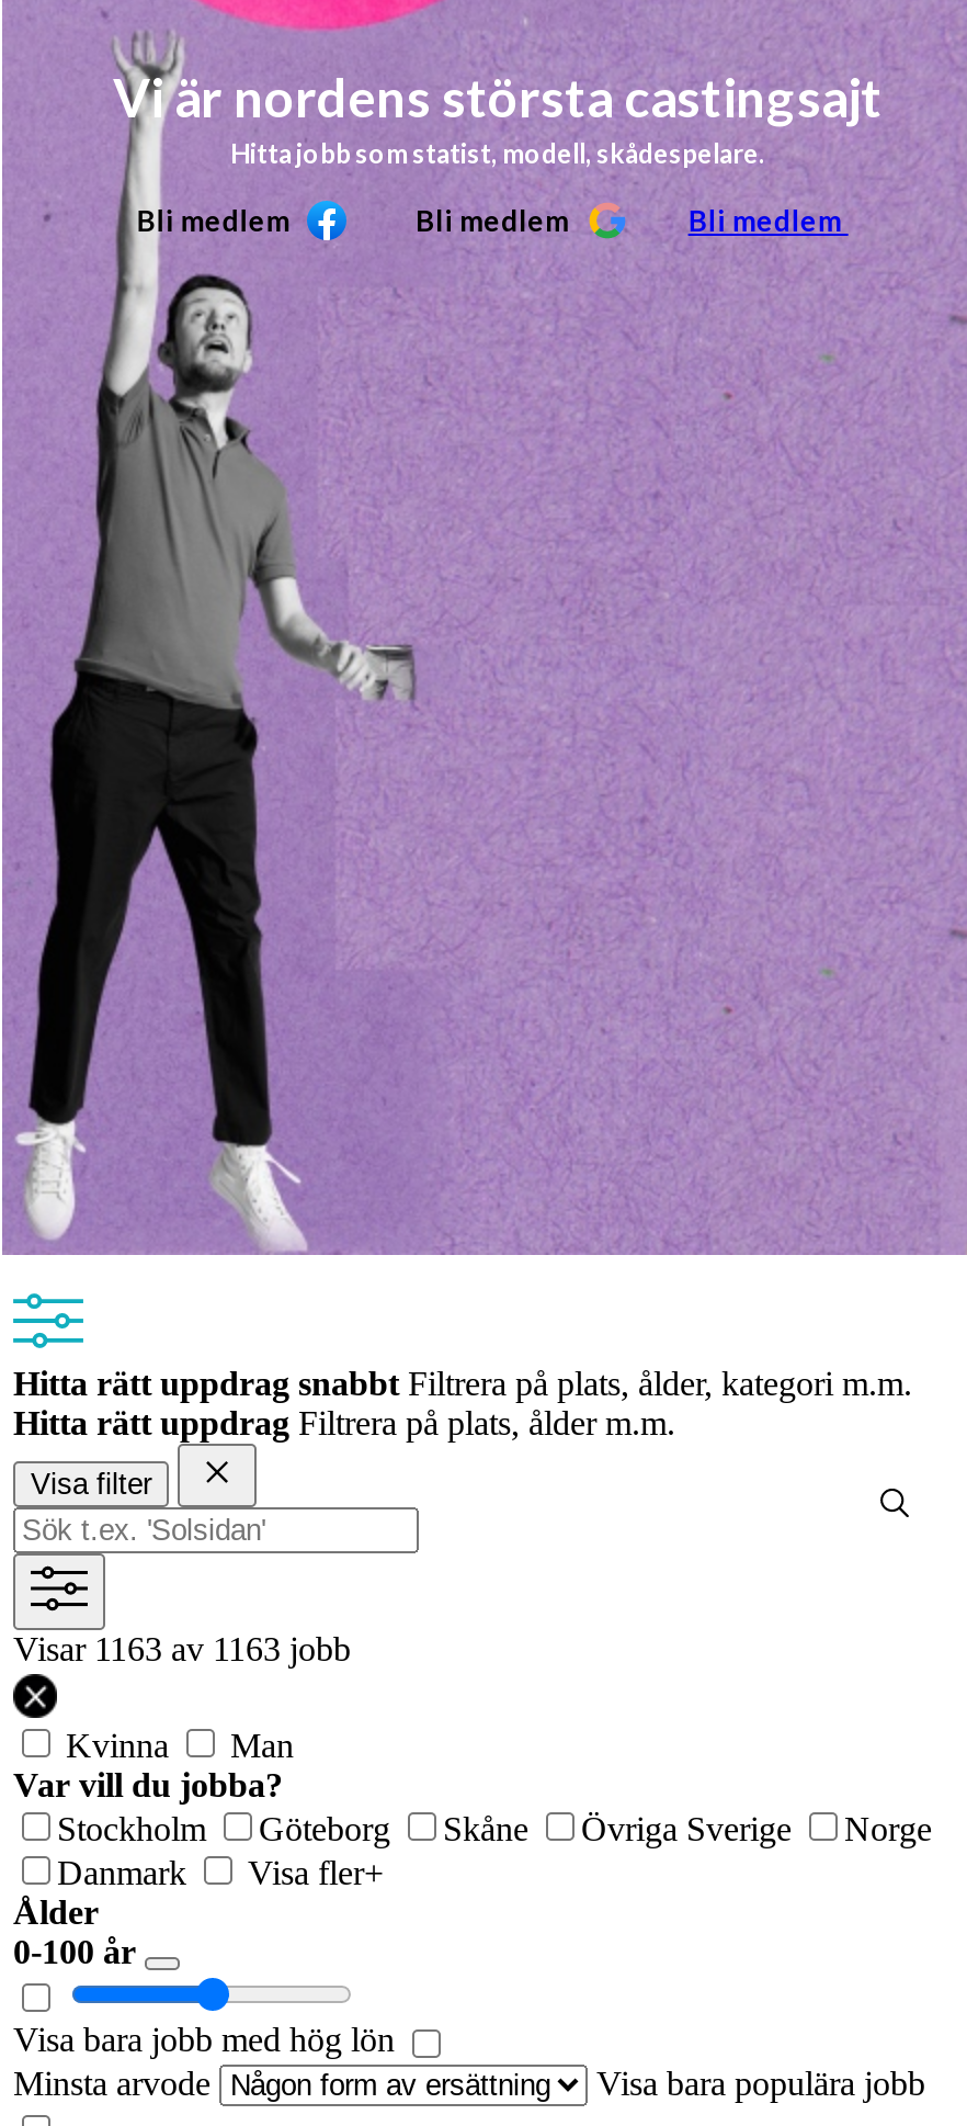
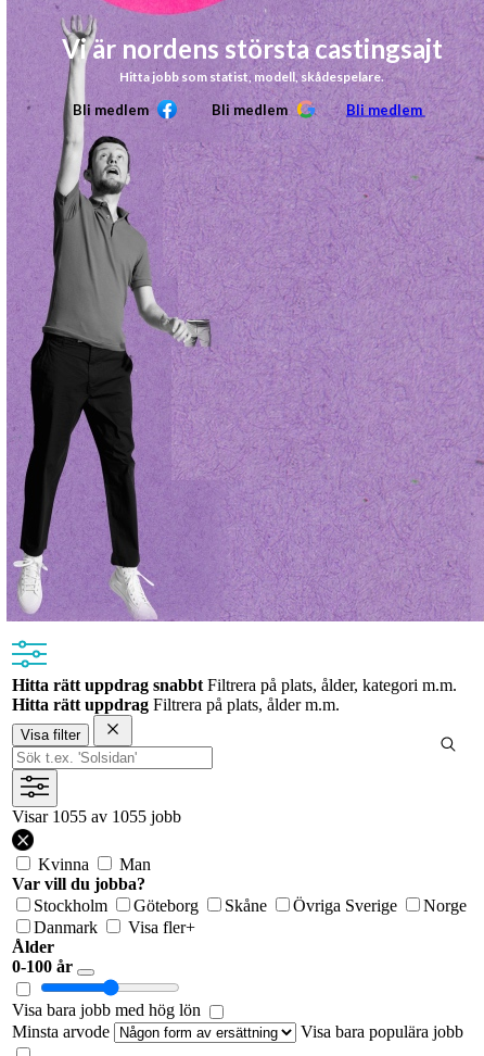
- Visar1163 av 1163 jobb
+ Visar1055 av 1055 jobb
